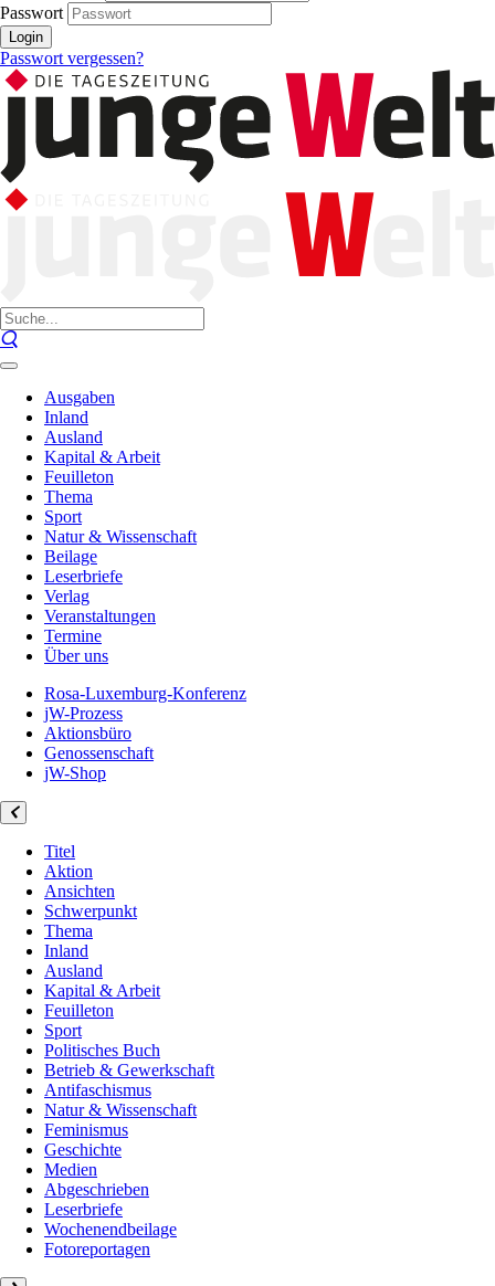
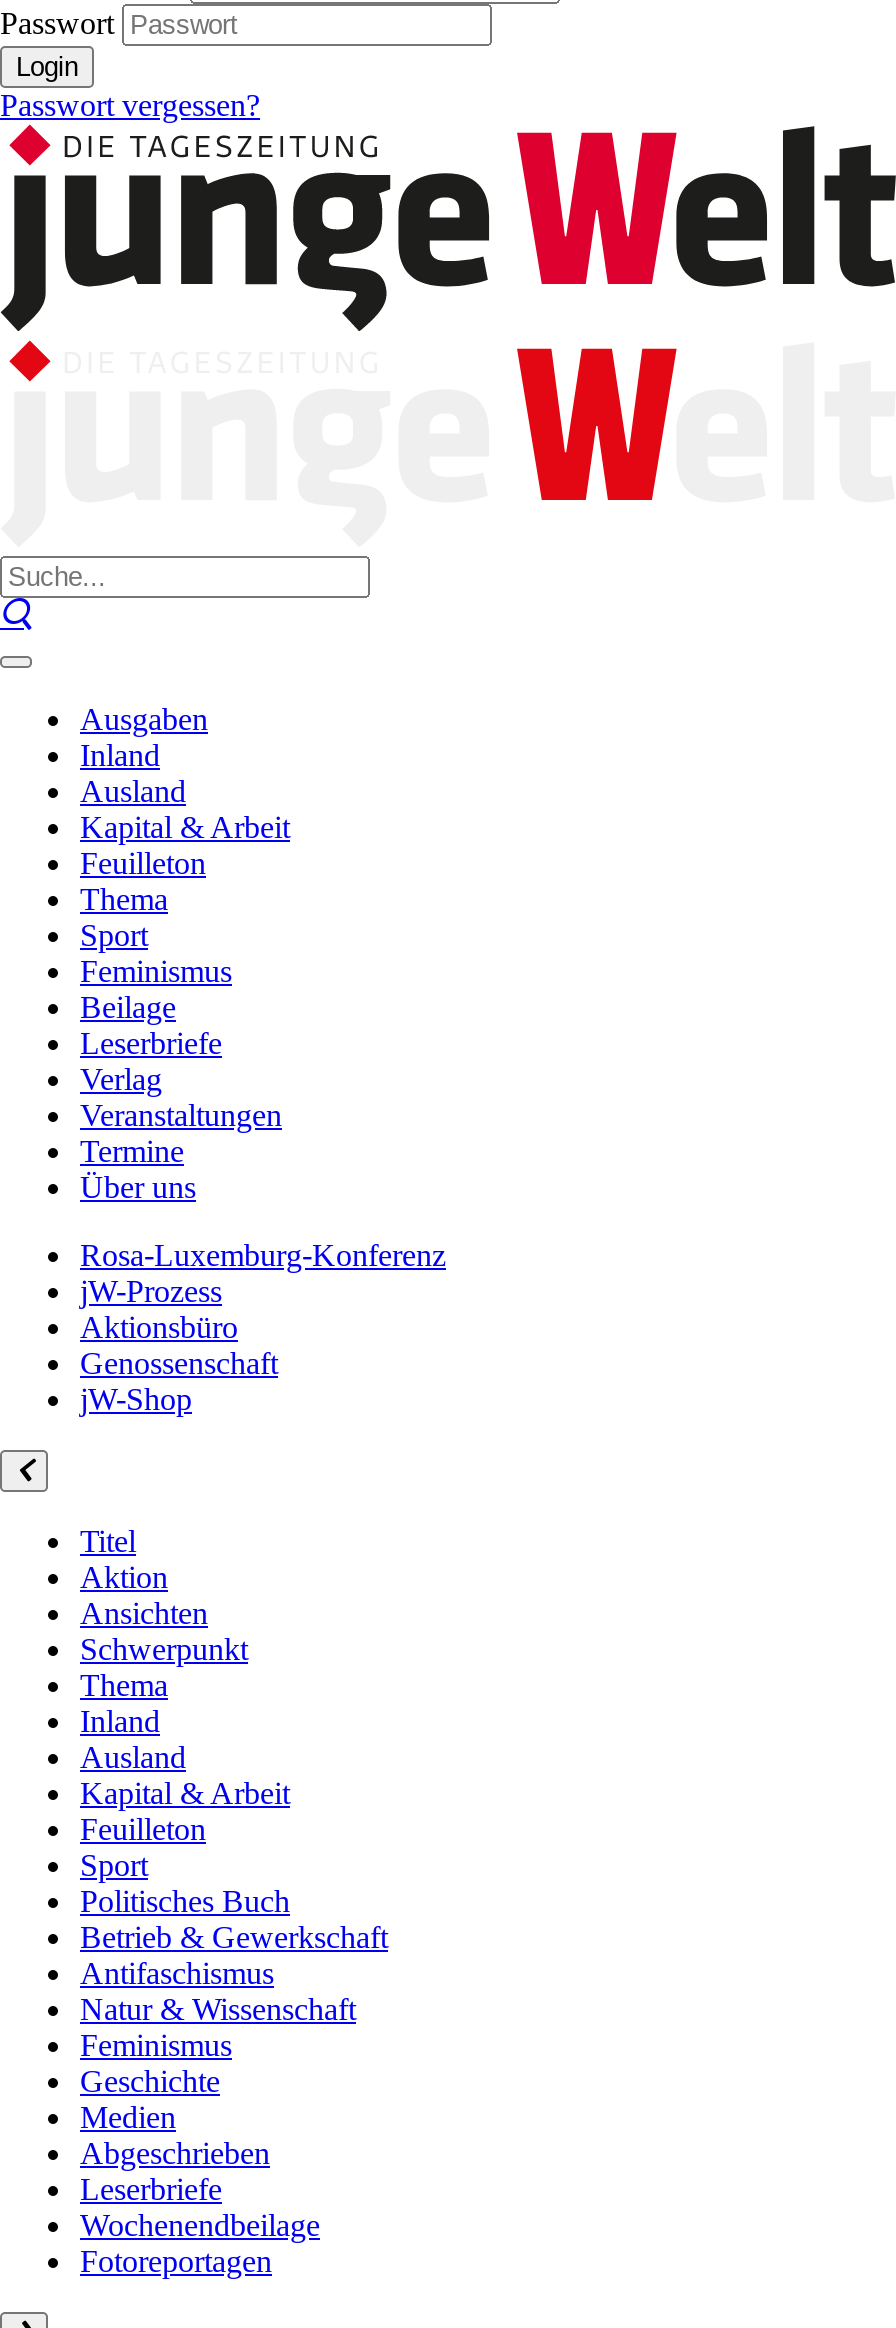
- Natur & Wissenschaft
+ Feminismus
